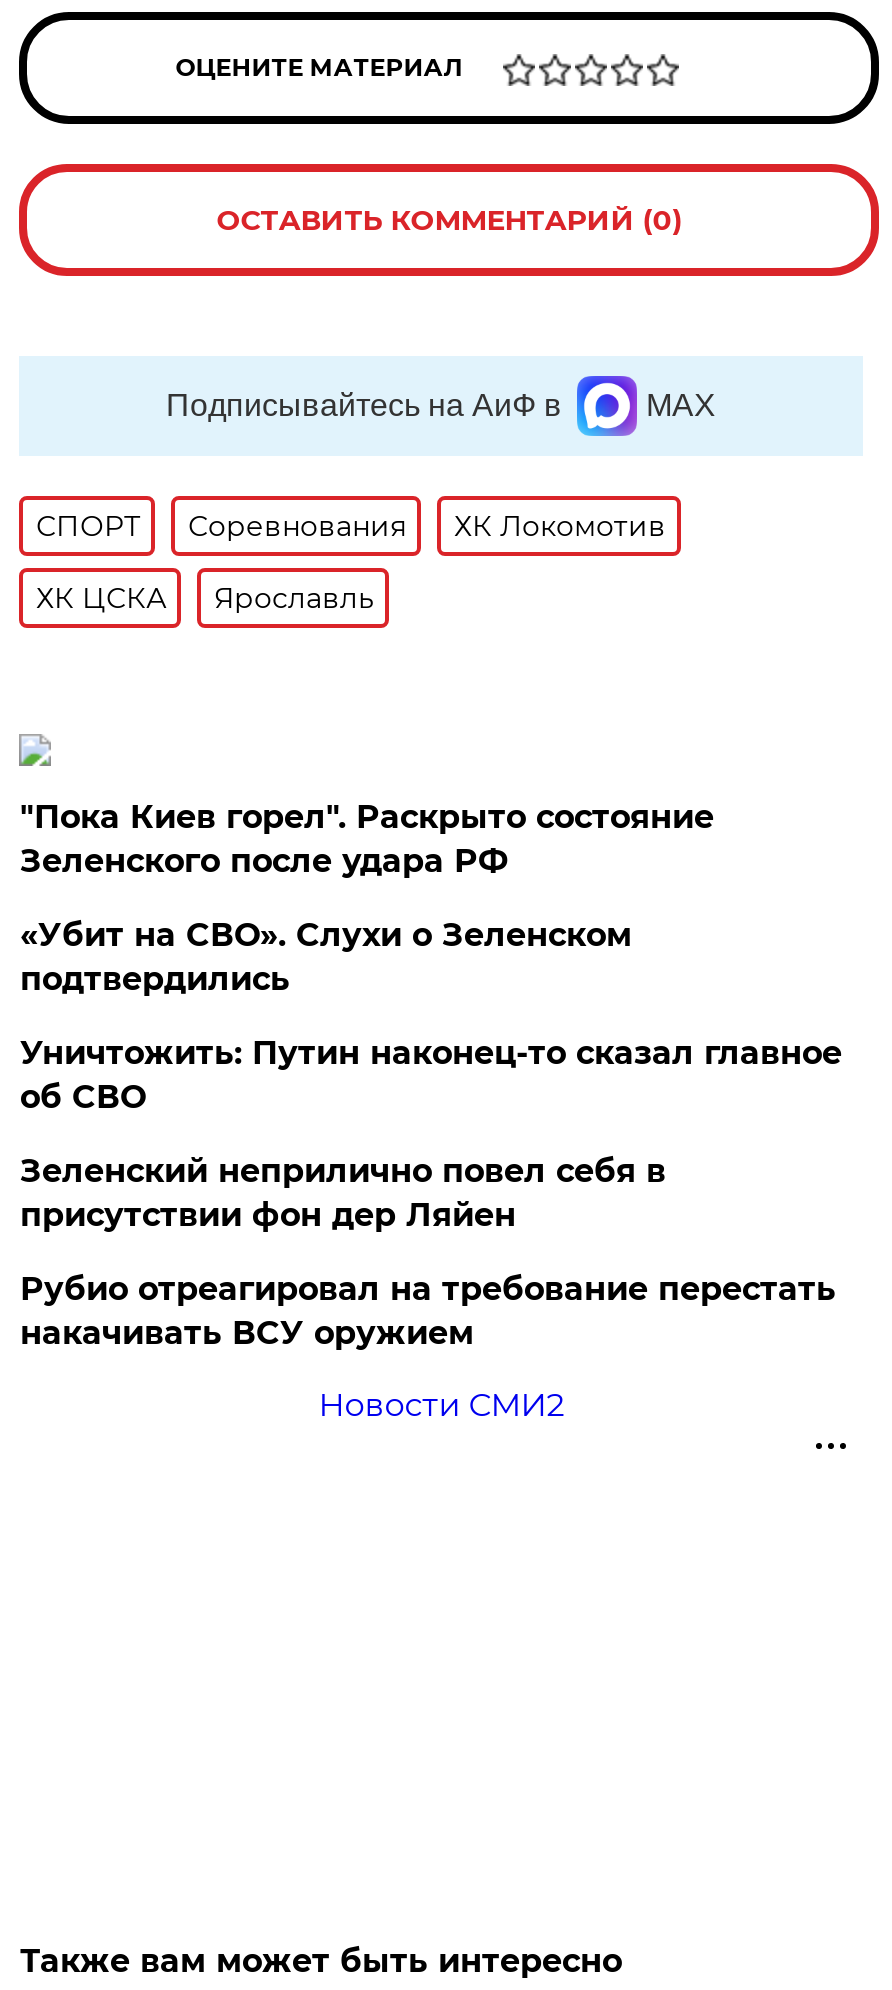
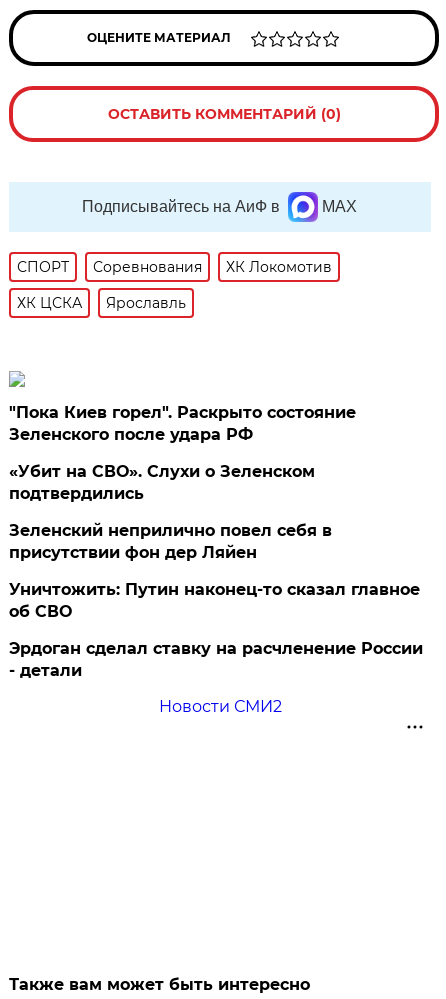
moved down: Уничтожить: Путин наконец-то сказал главное | об СВО

moved up: Зеленский неприлично повел cебя в | присутствии фон дер Ляйен

- Рубио отреагировал на требование перестать
- накачивать ВСУ оружием
+ Эрдоган сделал ставку на расчленение России
+ - детали
